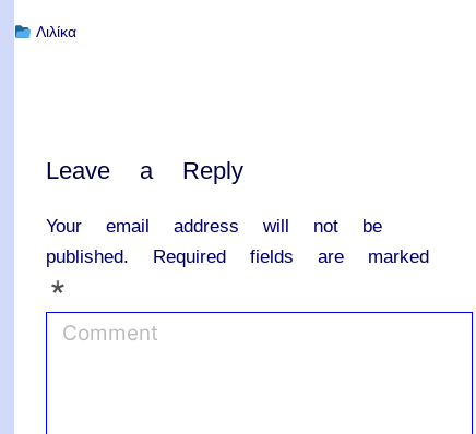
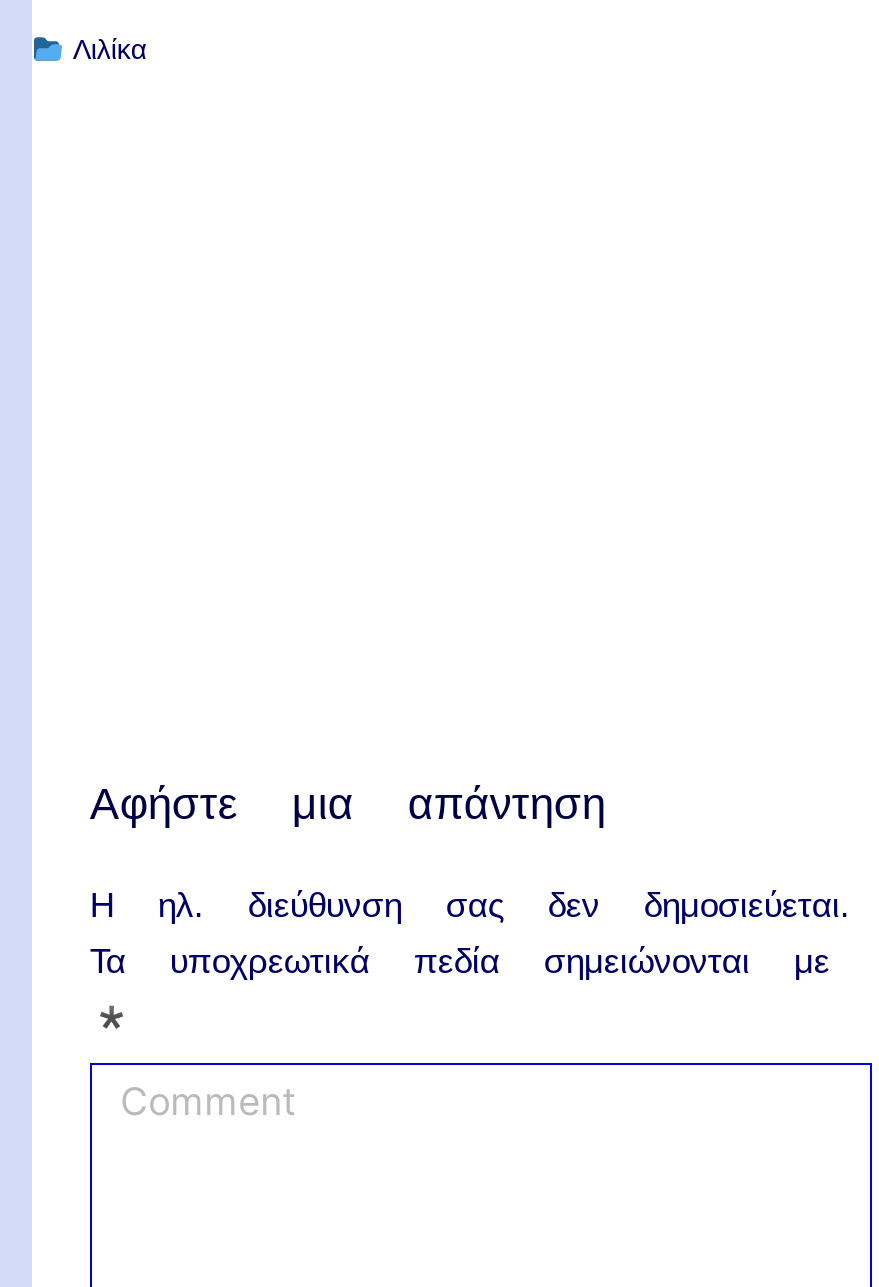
- Leave a Reply
+ Αφήστε μια απάντηση

- Your email address will not be
- published.
- Required fields are marked
+ Η ηλ. διεύθυνση σας δεν δημοσιεύεται.
+ Τα υποχρεωτικά πεδία σημειώνονται με
